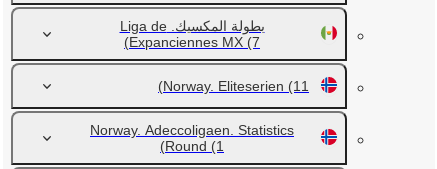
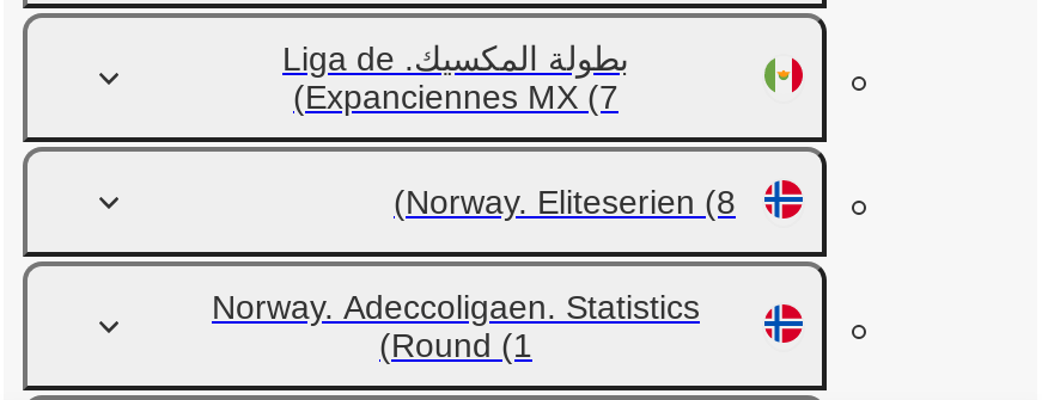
- Norway. Eliteserien (11)
+ Norway. Eliteserien (8)
